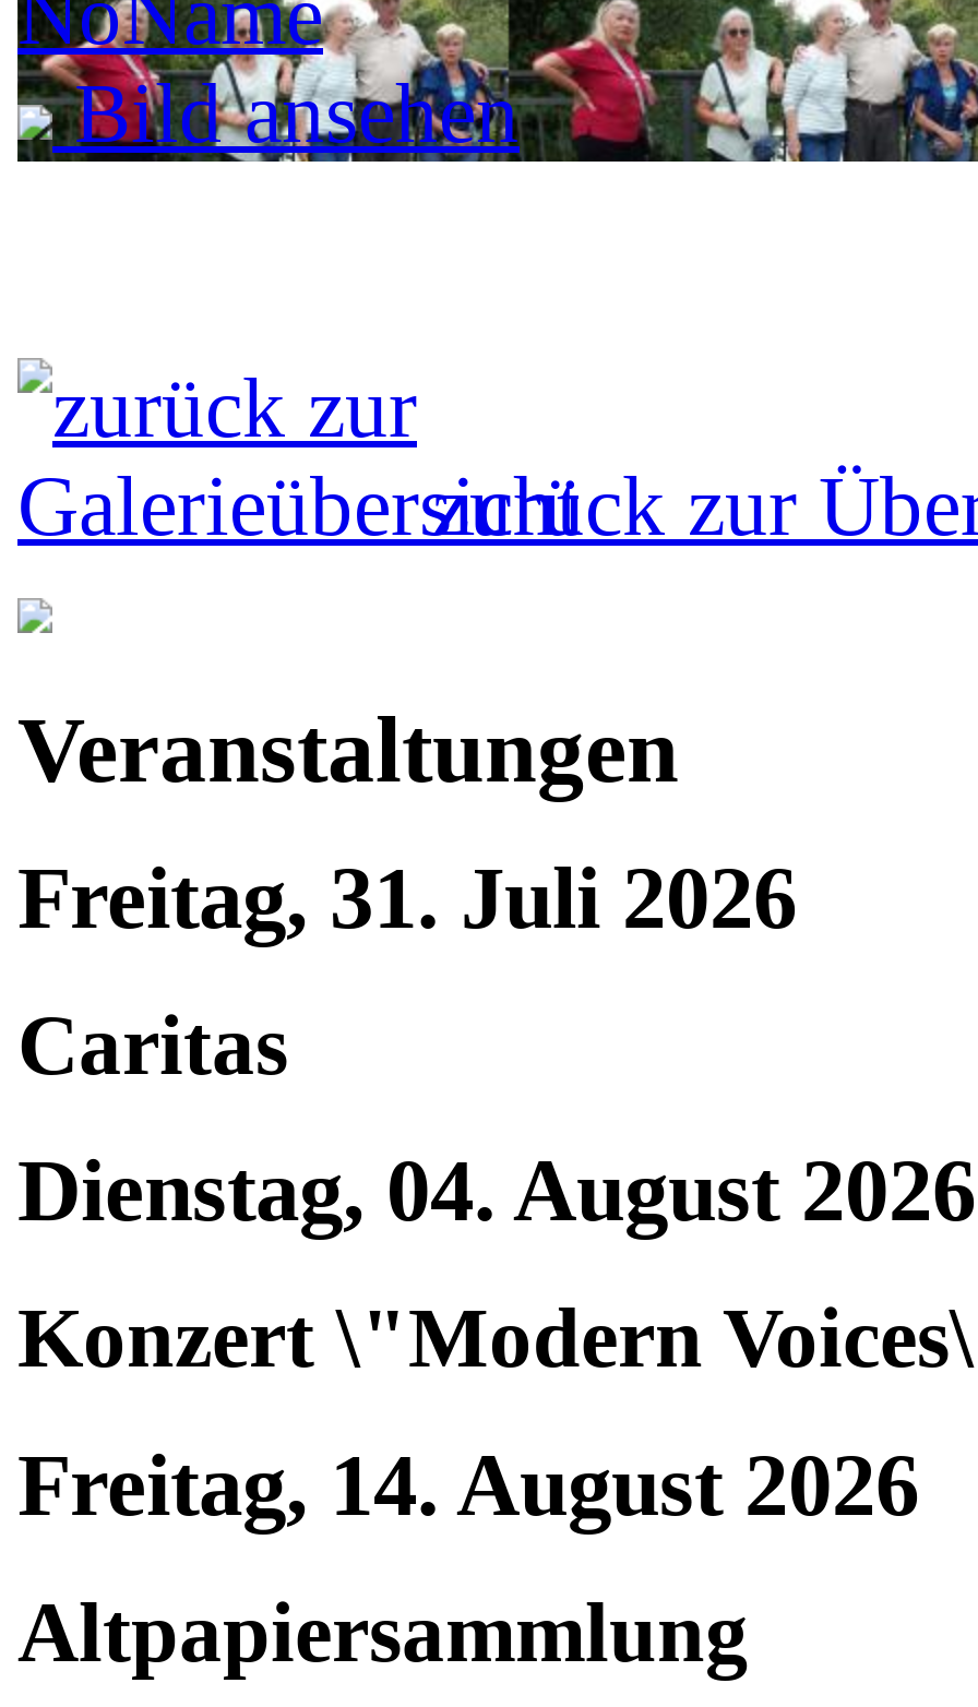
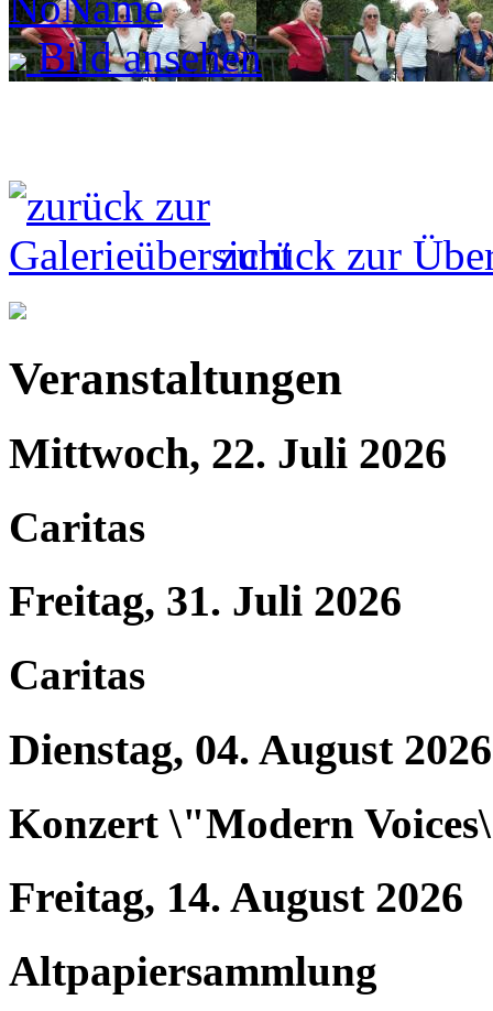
+ Mittwoch, 22. Juli 2026
+ Caritas
